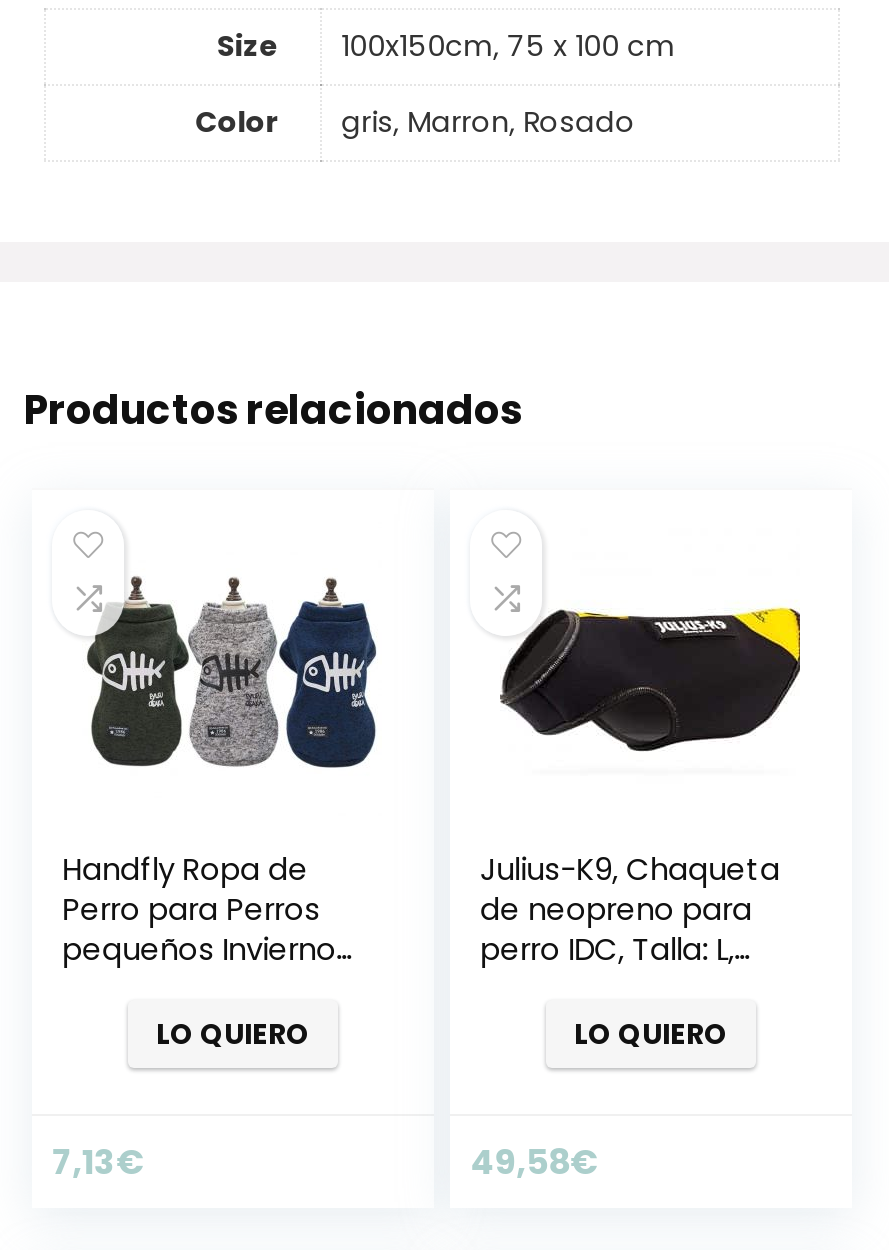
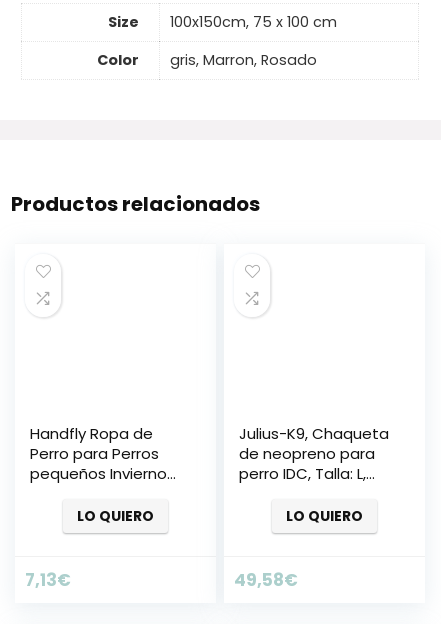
- [image]

- [image]
